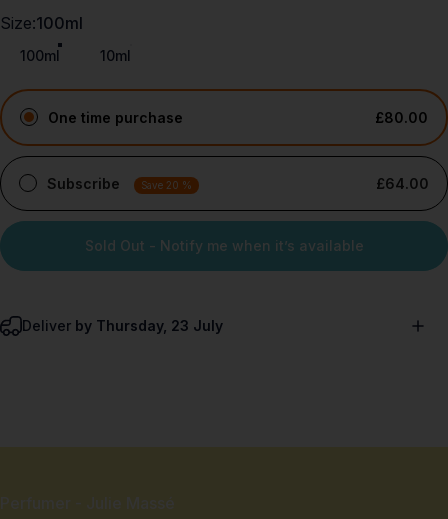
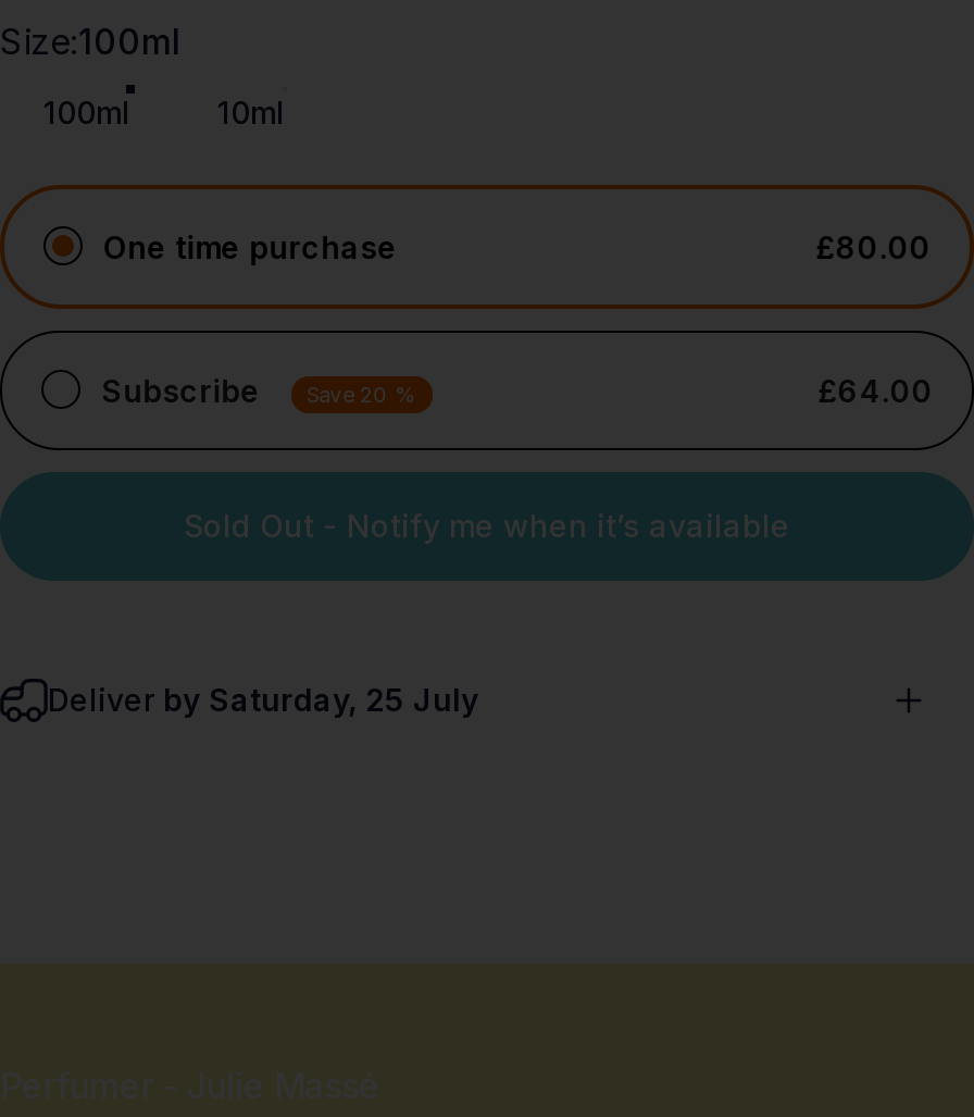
- Deliver by Thursday, 23 July
+ Deliver by Saturday, 25 July
